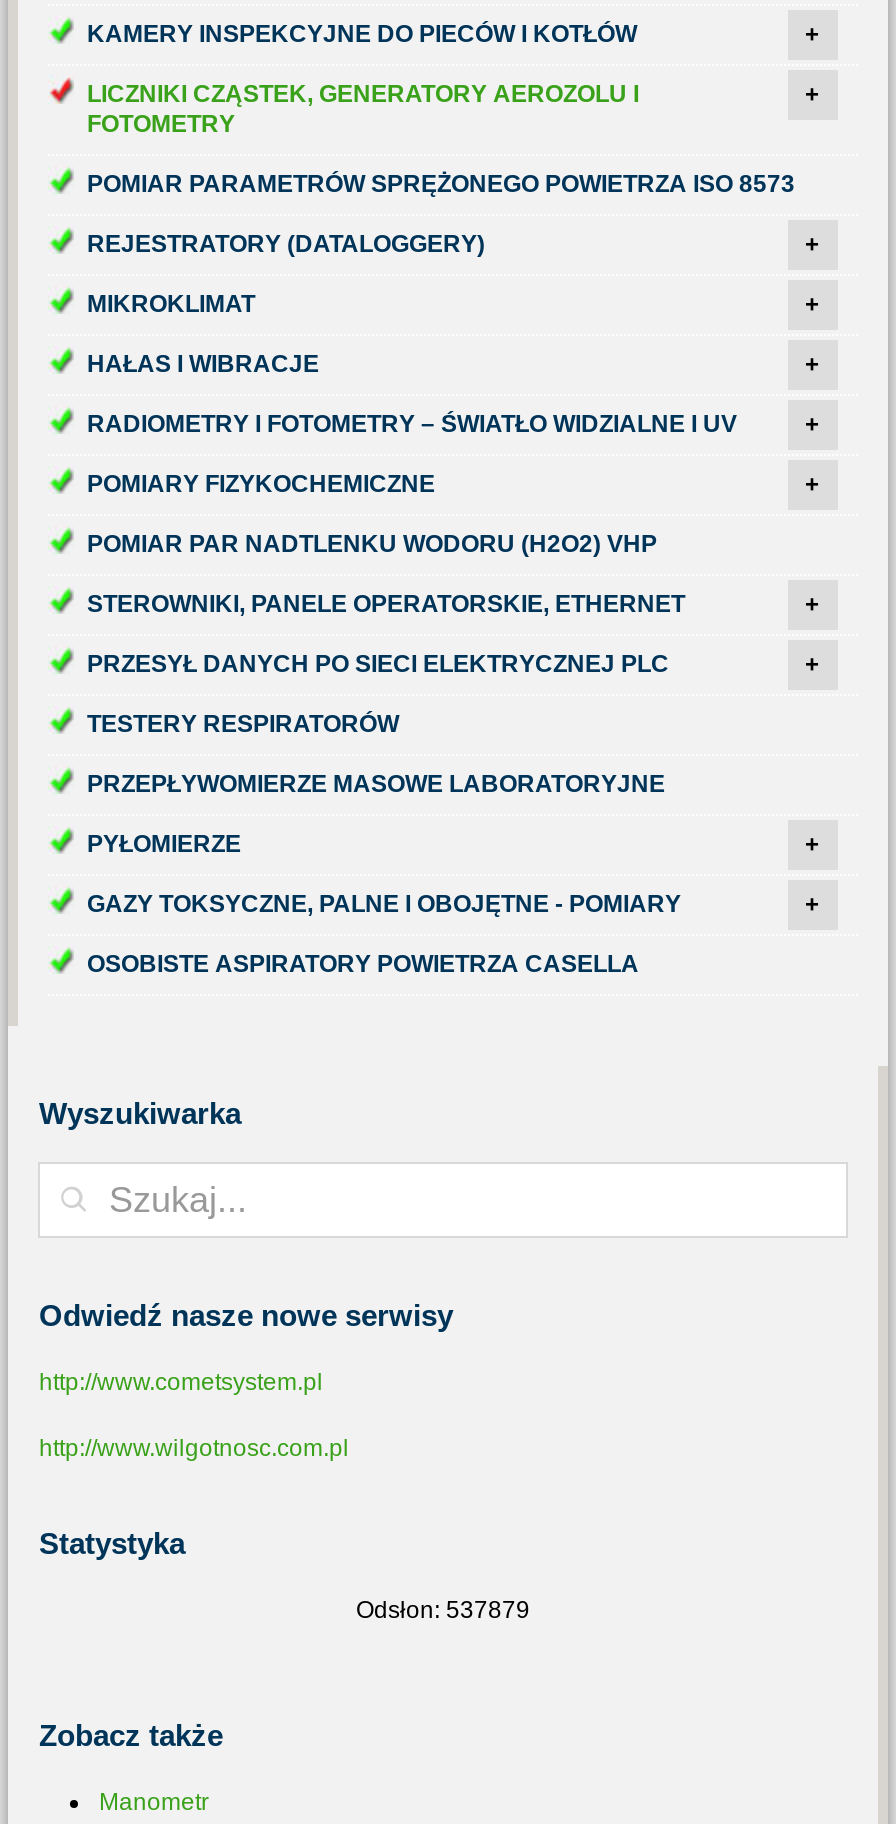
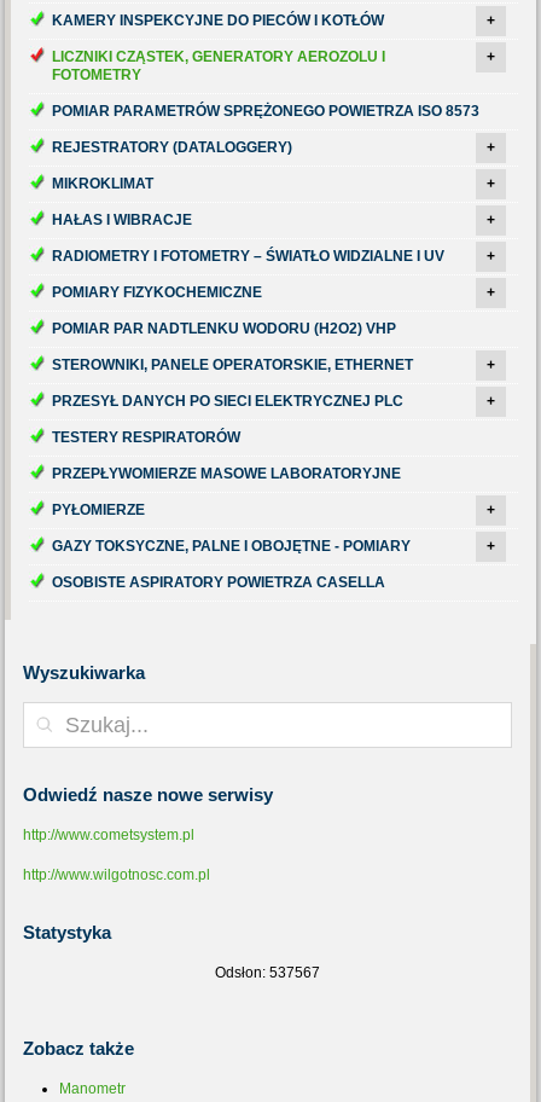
- Odsłon: 537879
+ Odsłon: 537567
